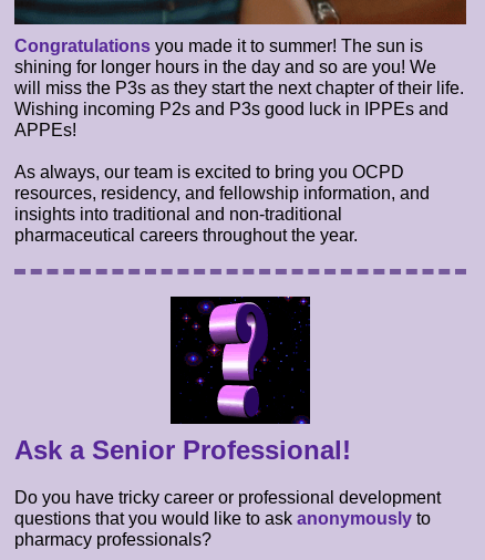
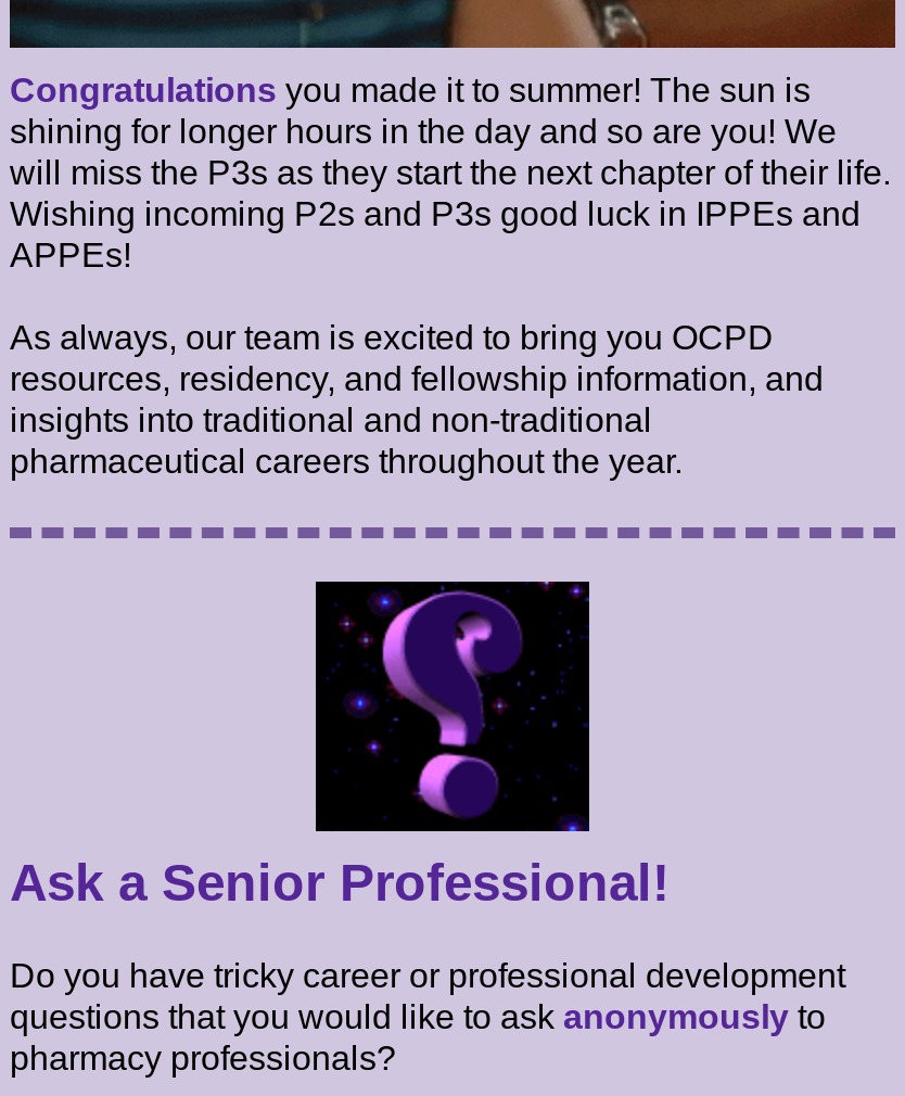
- [image]
+ [image]
